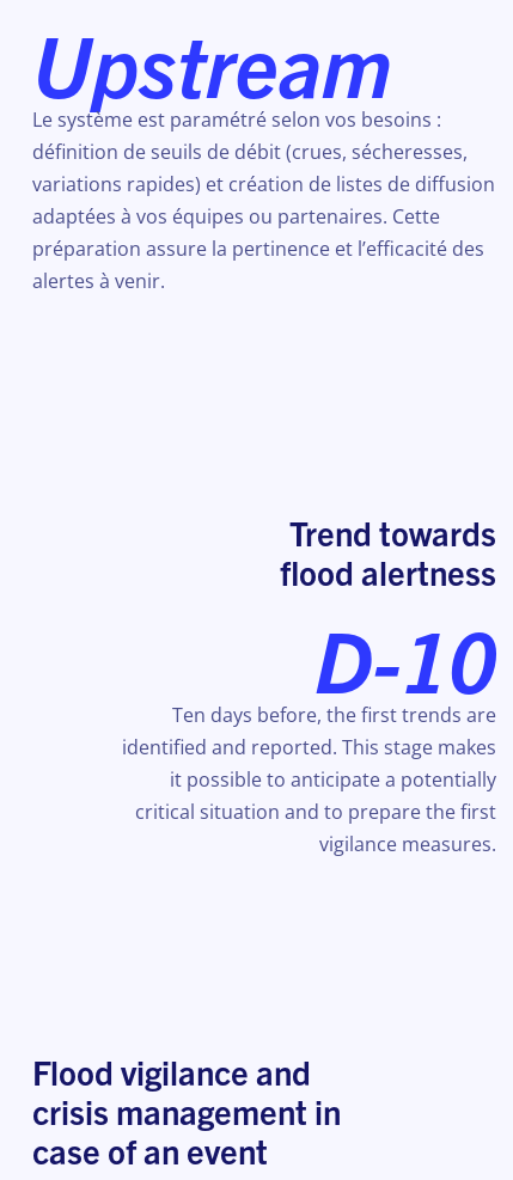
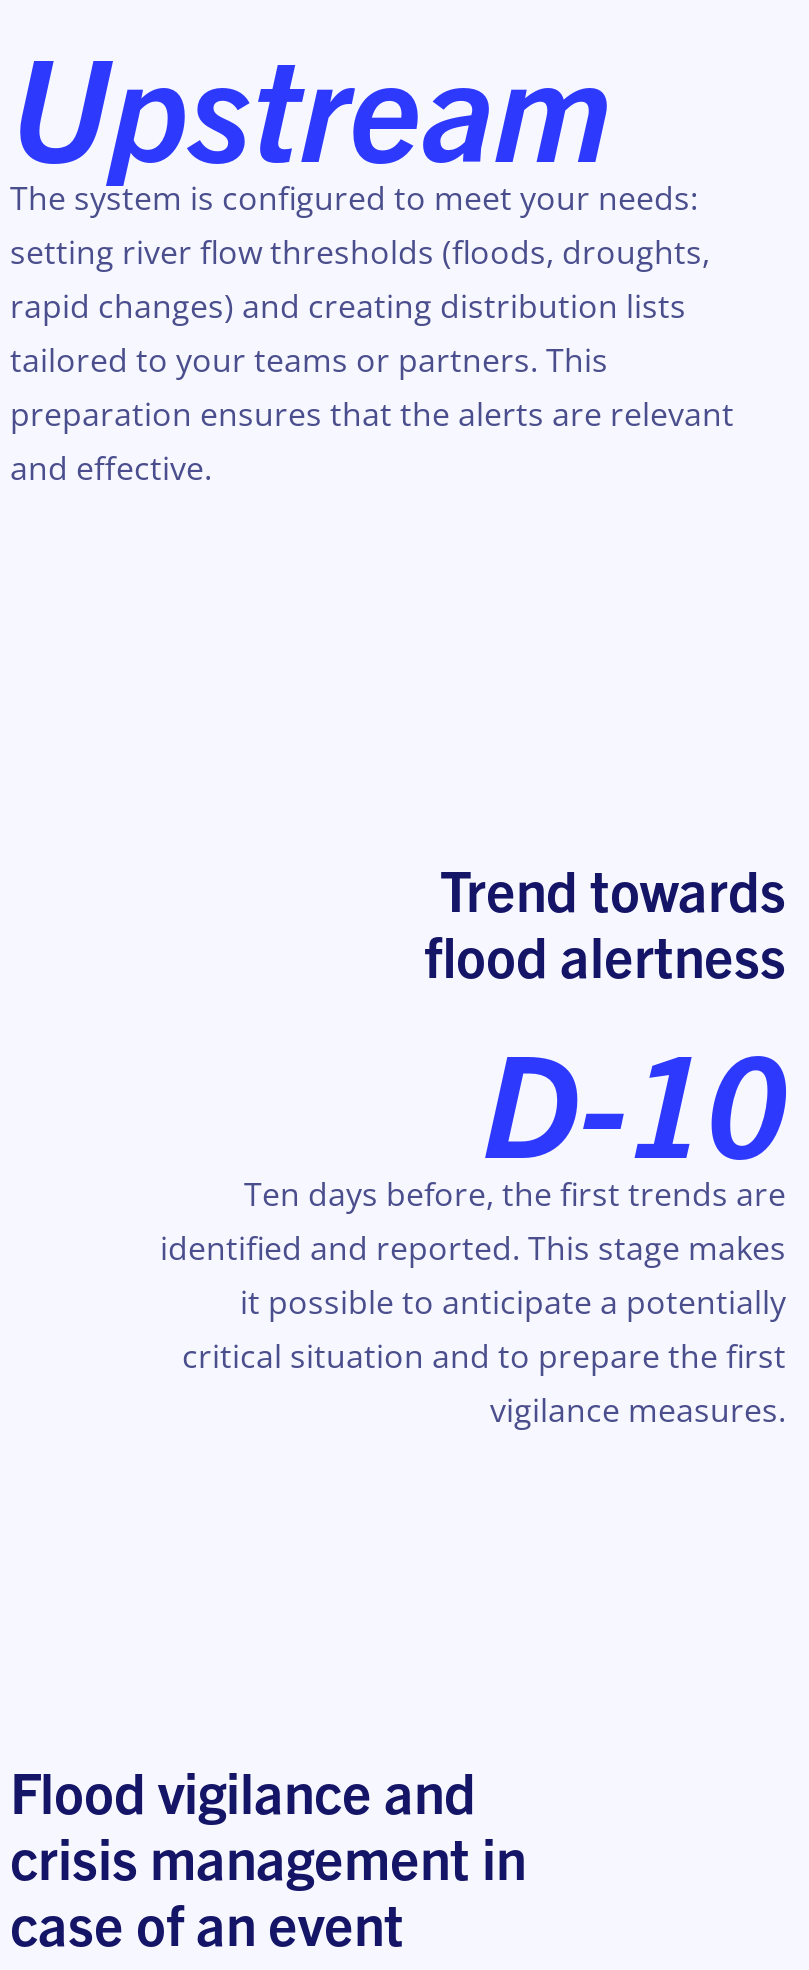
- Le système est paramétré selon vos besoins :
- définition de seuils de débit (crues, sécheresses,
- variations rapides) et création de listes de diffusion
- adaptées à vos équipes ou partenaires. Cette
- préparation assure la pertinence et l’efficacité des
- alertes à venir.
+ The system is configured to meet your needs:
+ setting river flow thresholds (floods, droughts,
+ rapid changes) and creating distribution lists
+ tailored to your teams or partners. This
+ preparation ensures that the alerts are relevant
+ and effective.
